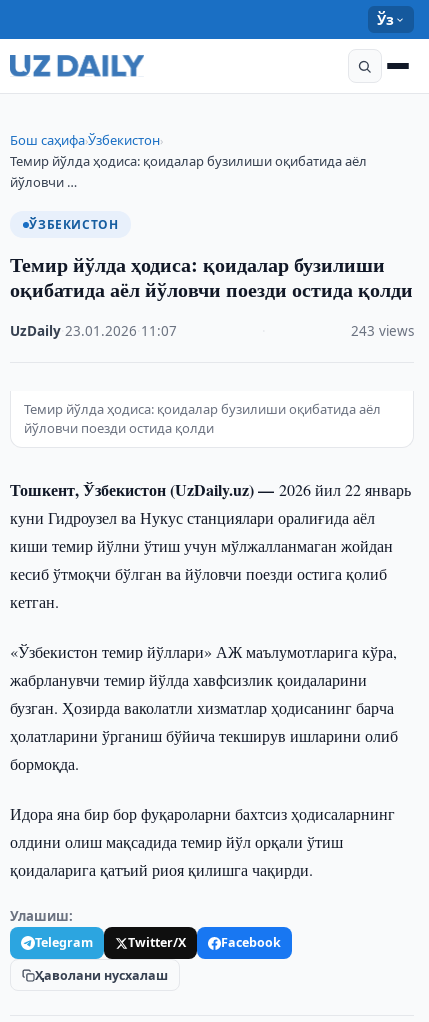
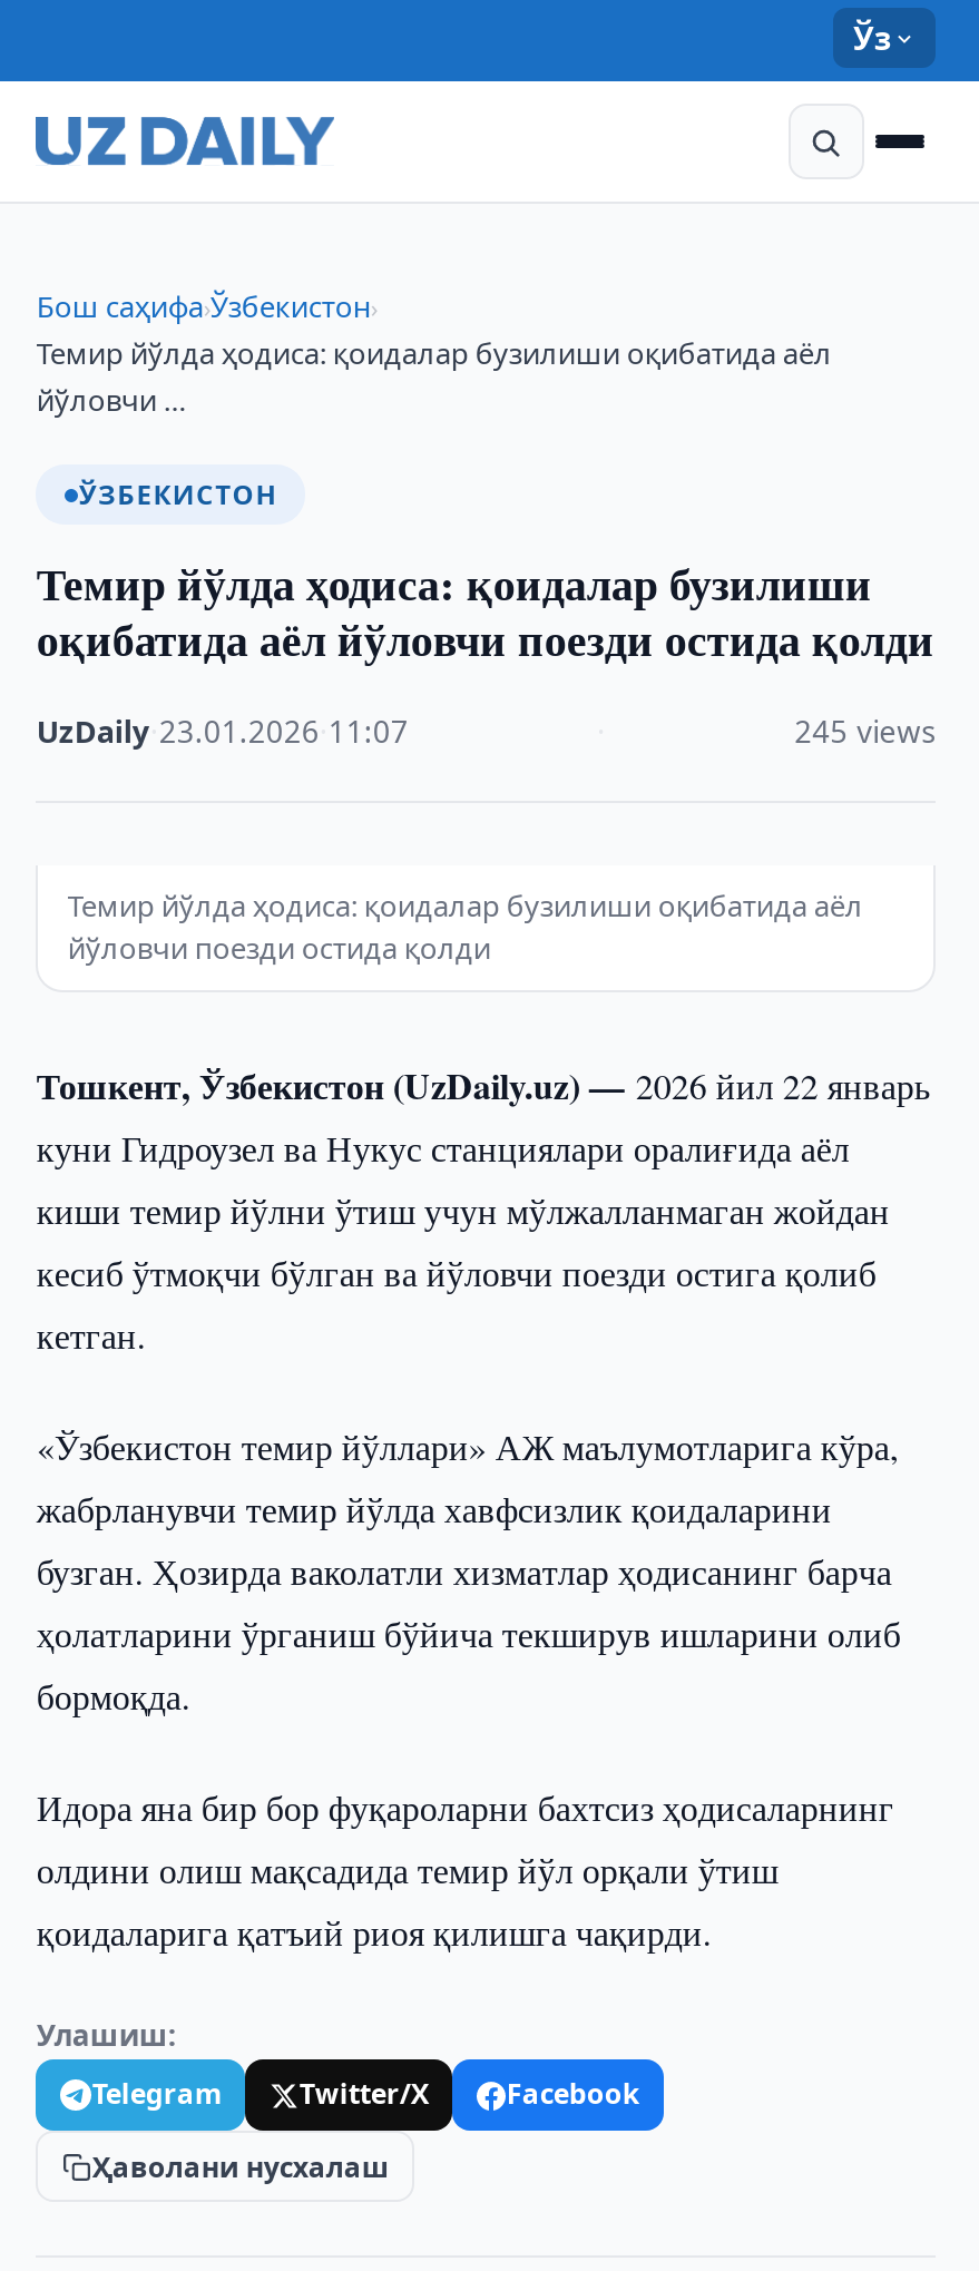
- 243 views
+ 245 views
